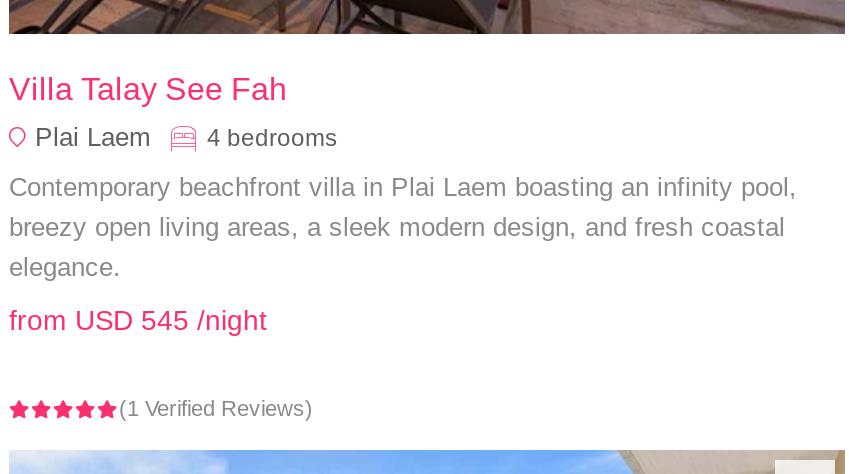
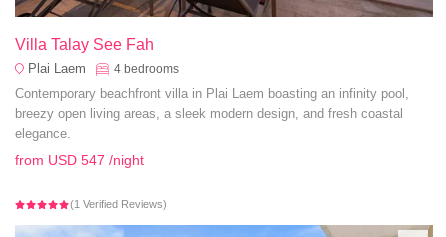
- from USD 545 /night
+ from USD 547 /night
